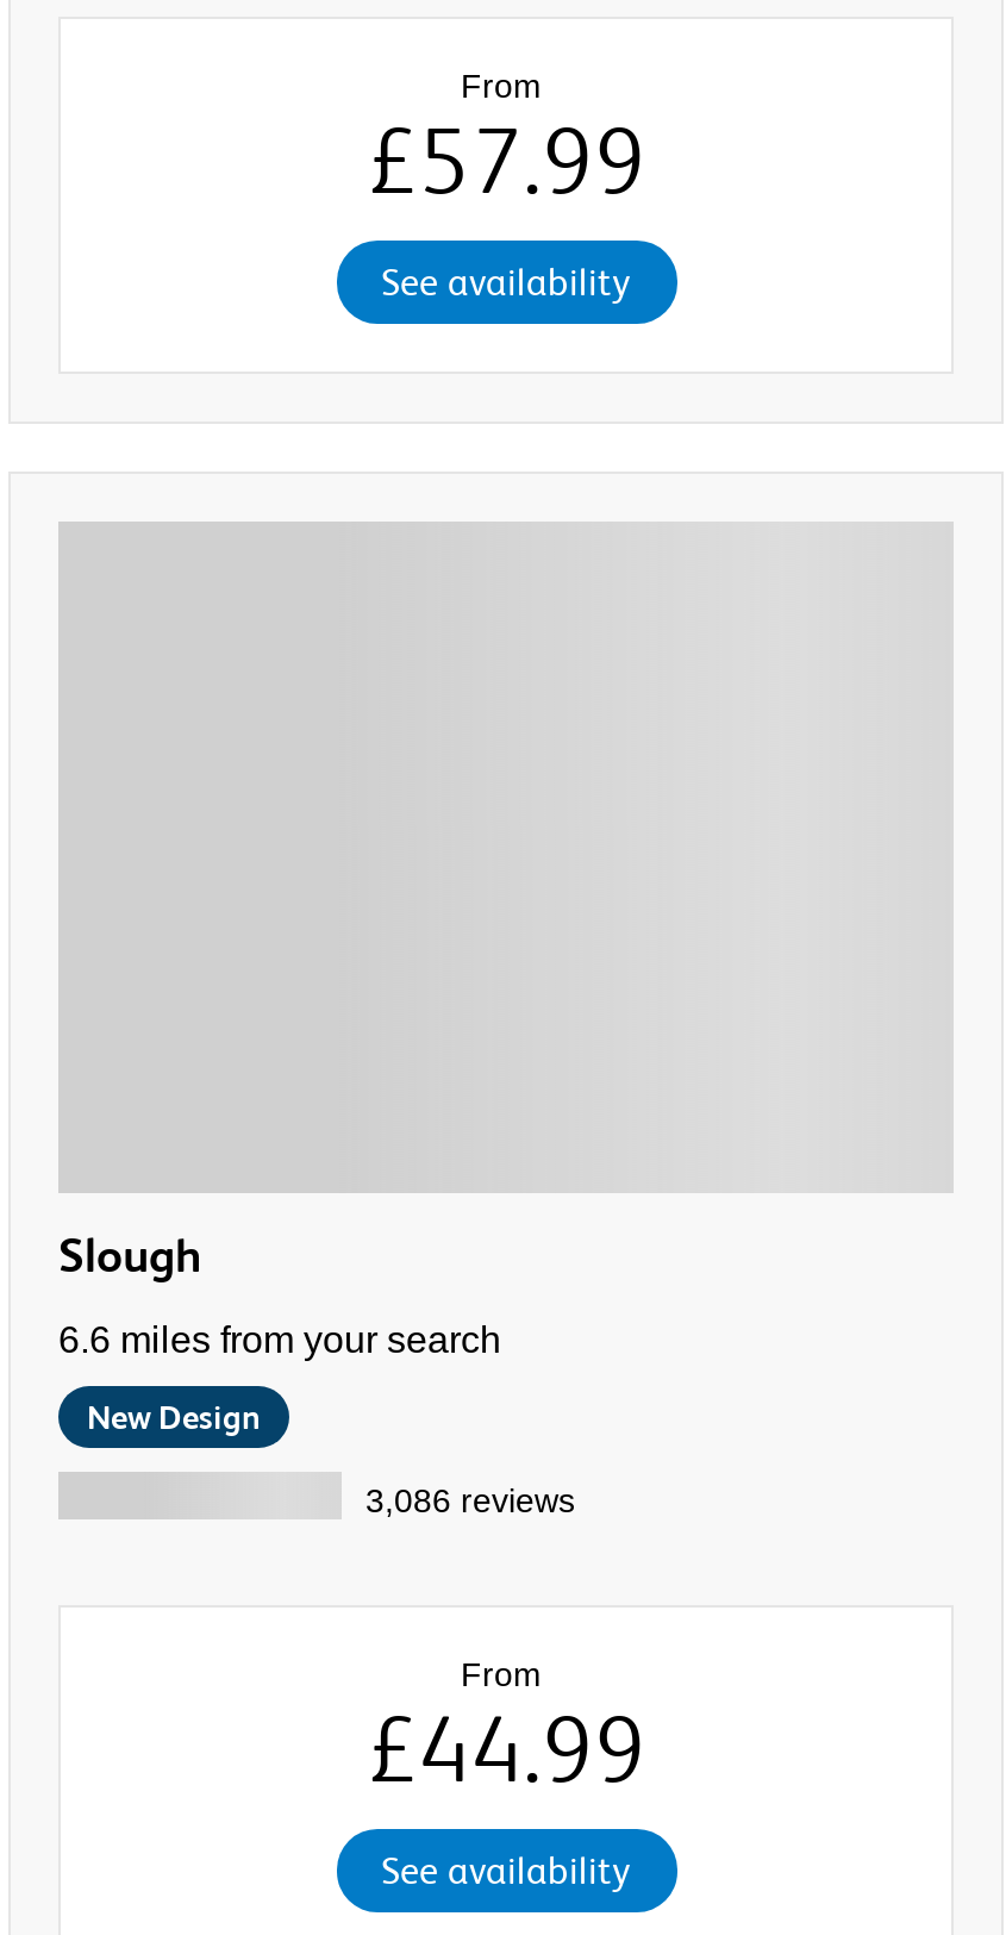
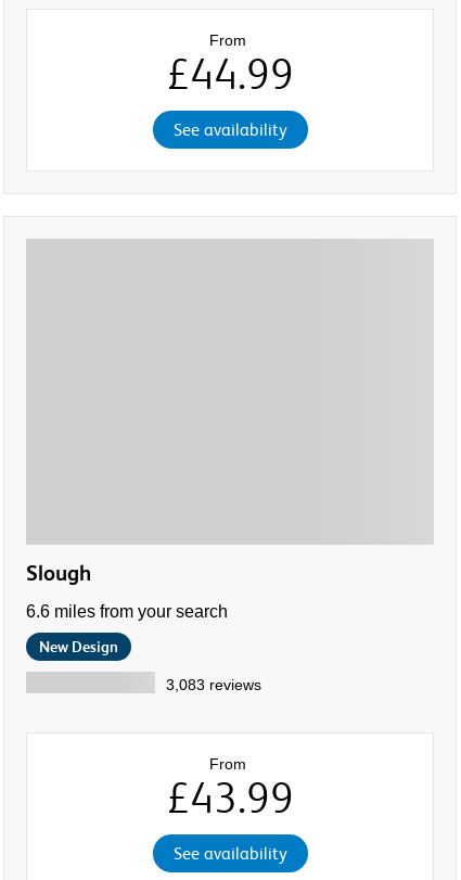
- £57.99
+ £44.99

- 3,086 reviews
+ 3,083 reviews

- £44.99
+ £43.99
